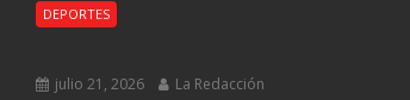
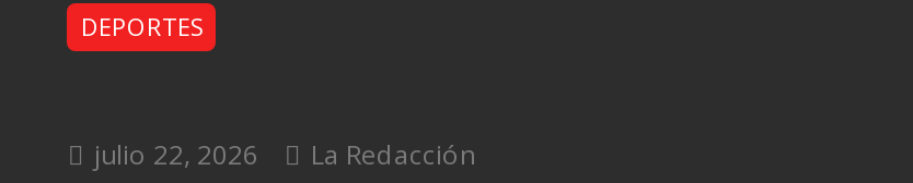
- julio 21, 2026 La Redacción
+ julio 22, 2026 La Redacción
